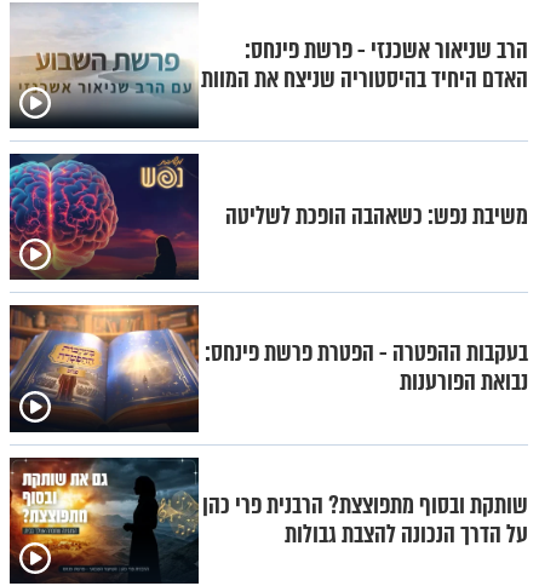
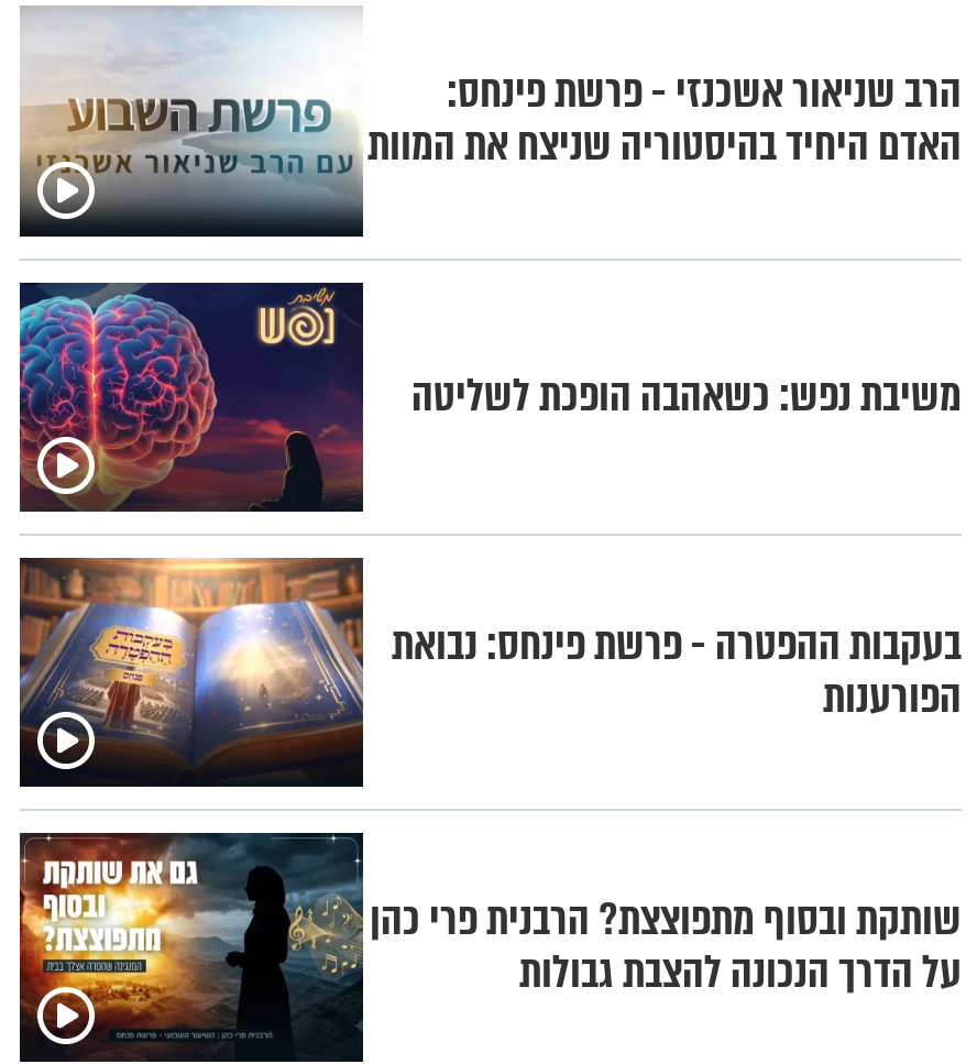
- בעקבות ההפטרה - הפטרת פרשת פינחס:
- נבואת הפורענות
+ בעקבות ההפטרה - פרשת פינחס: נבואת
+ הפורענות
